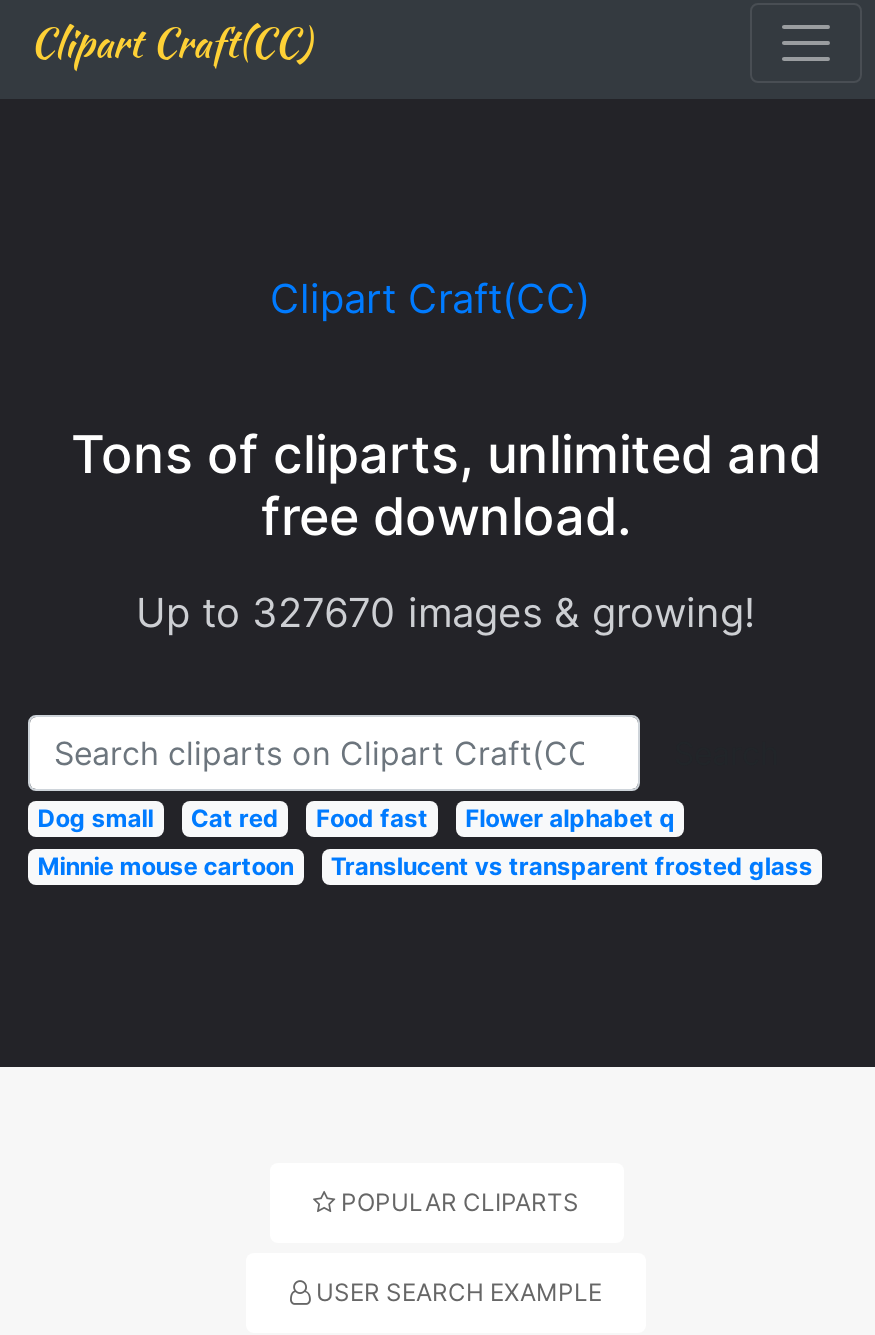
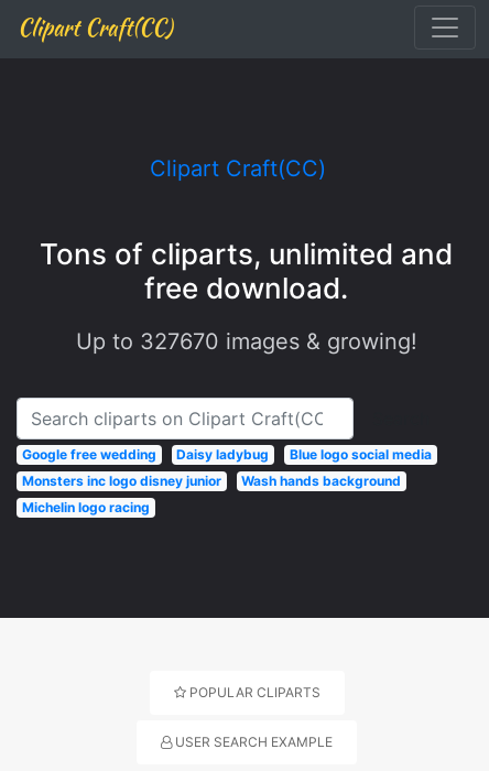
- Dog small
- Cat red
- Food fast
- Flower alphabet q
- Minnie mouse cartoon
- Translucent vs transparent frosted glass
+ Google free wedding
+ Daisy ladybug
+ Blue logo social media
+ Monsters inc logo disney junior
+ Wash hands background
+ Michelin logo racing
